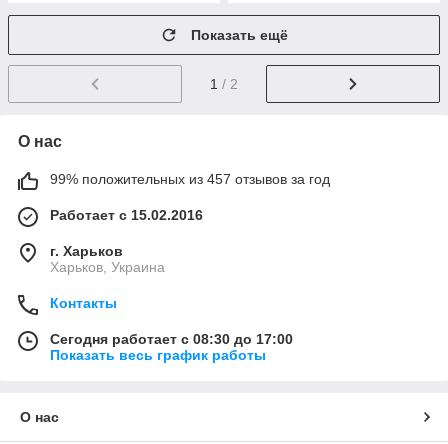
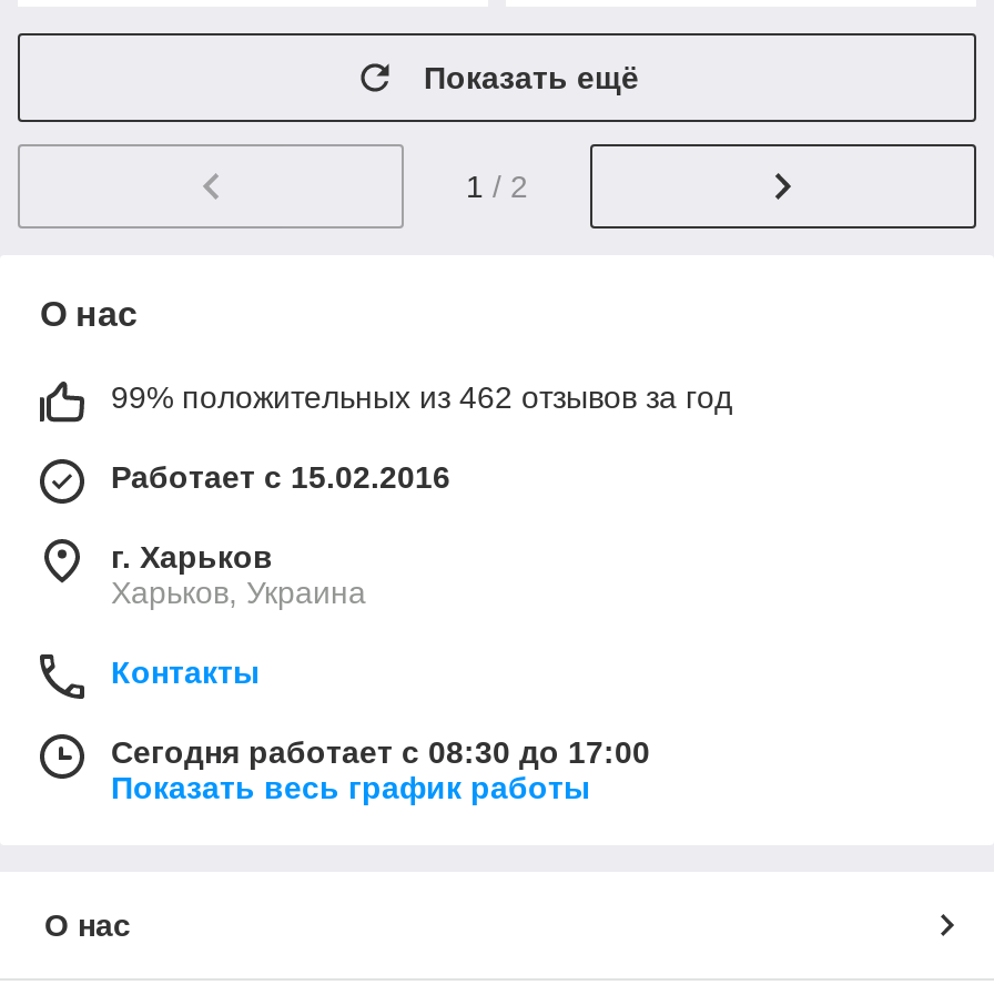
- 99% положительных из 457 отзывов за год
+ 99% положительных из 462 отзывов за год
